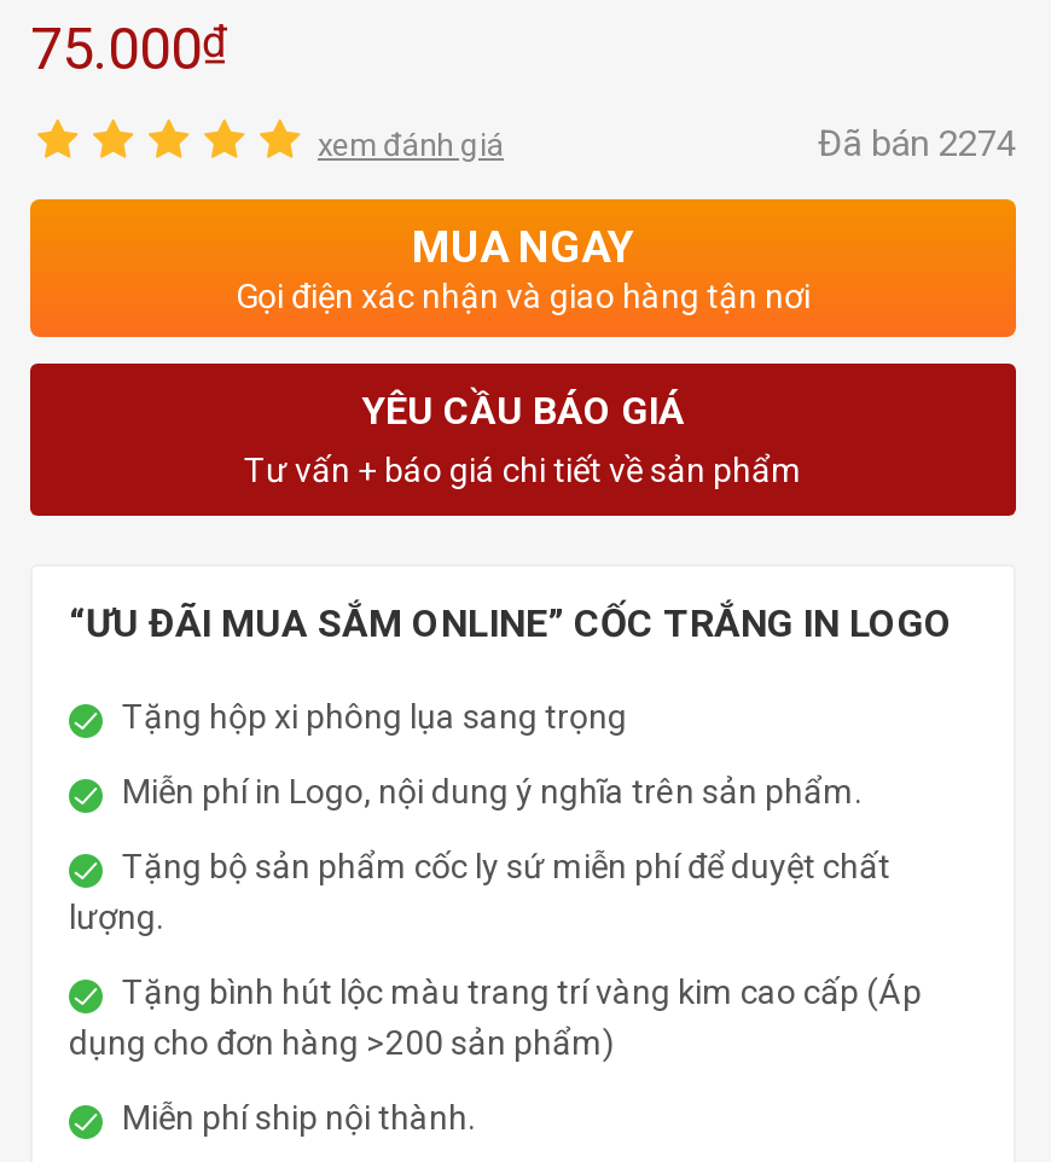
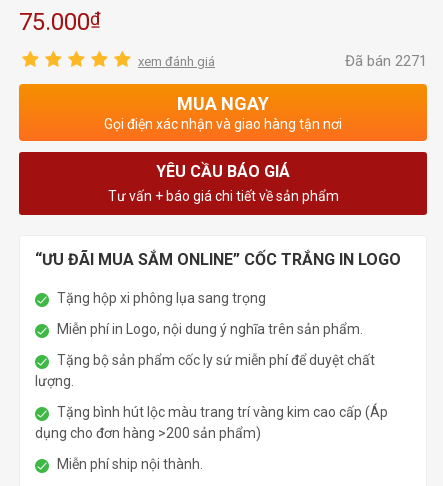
- Đã bán 2274
+ Đã bán 2271
